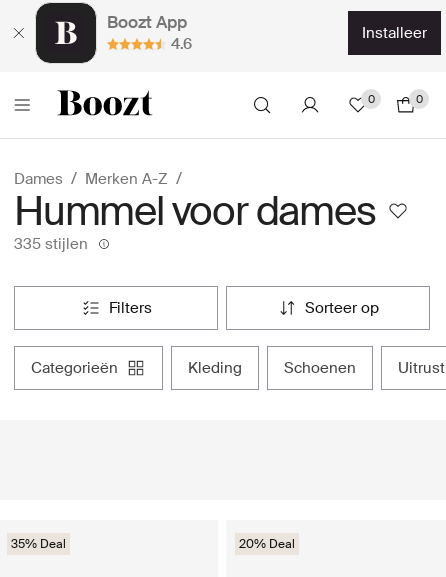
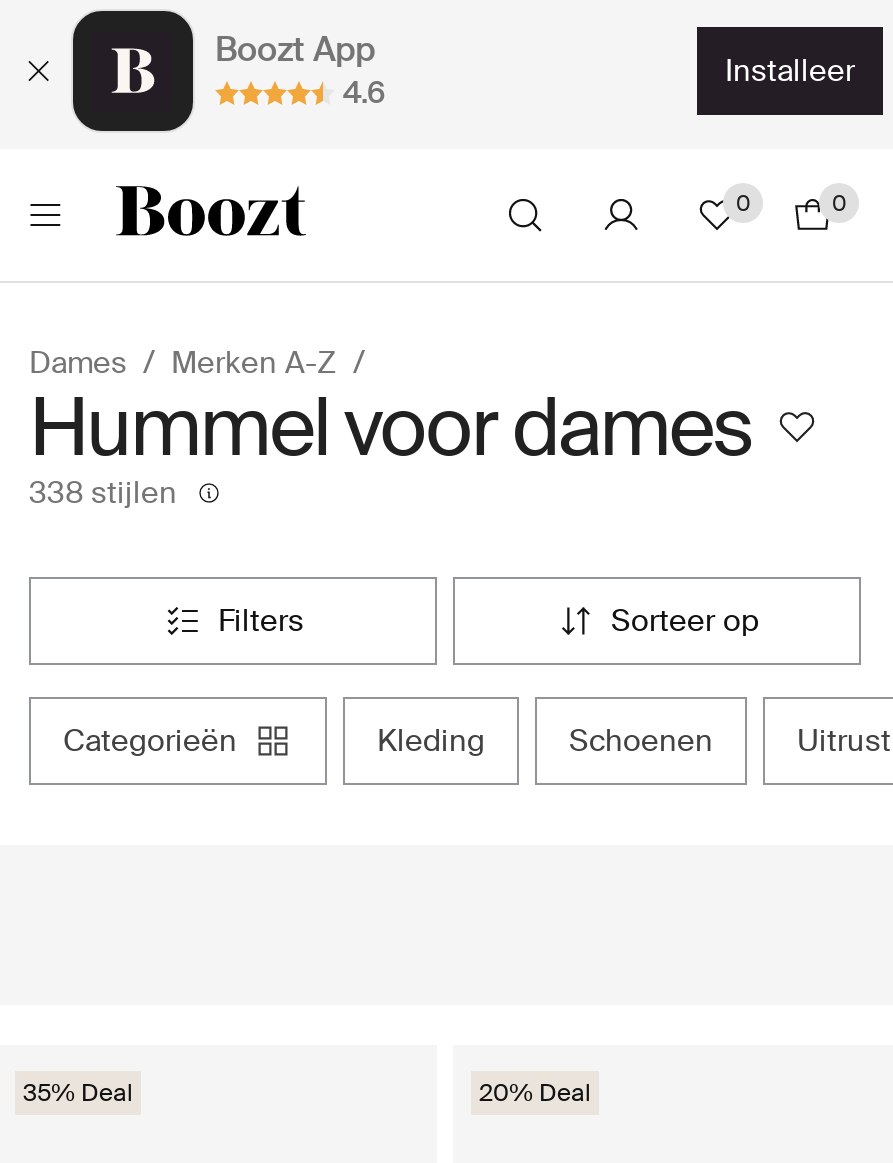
- 335 stijlen
+ 338 stijlen
